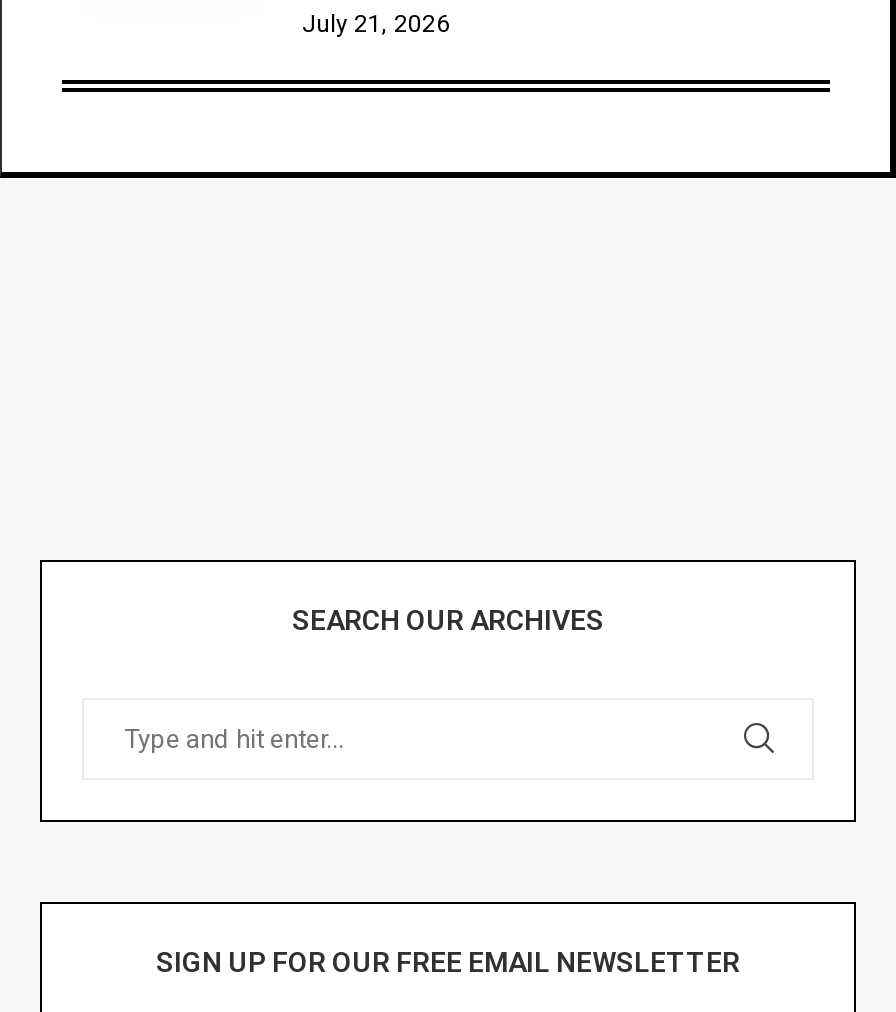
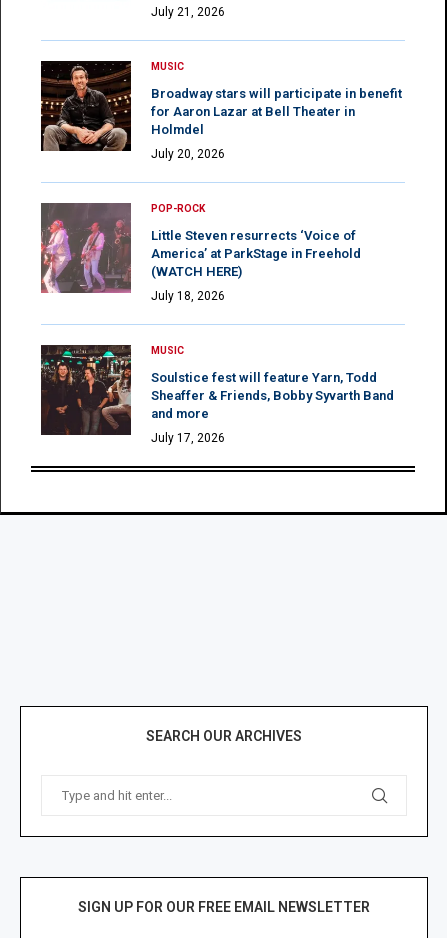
+ [image]
+ MUSIC
+ Broadway stars will participate in benefit
+ for Aaron Lazar at Bell Theater in
+ Holmdel
+ July 20, 2026

+ [image]
+ POP-ROCK
+ Little Steven resurrects ‘Voice of
+ America’ at ParkStage in Freehold
+ (WATCH HERE)
+ July 18, 2026

+ [image]
+ MUSIC
+ Soulstice fest will feature Yarn, Todd
+ Sheaffer & Friends, Bobby Syvarth Band
+ and more
+ July 17, 2026
